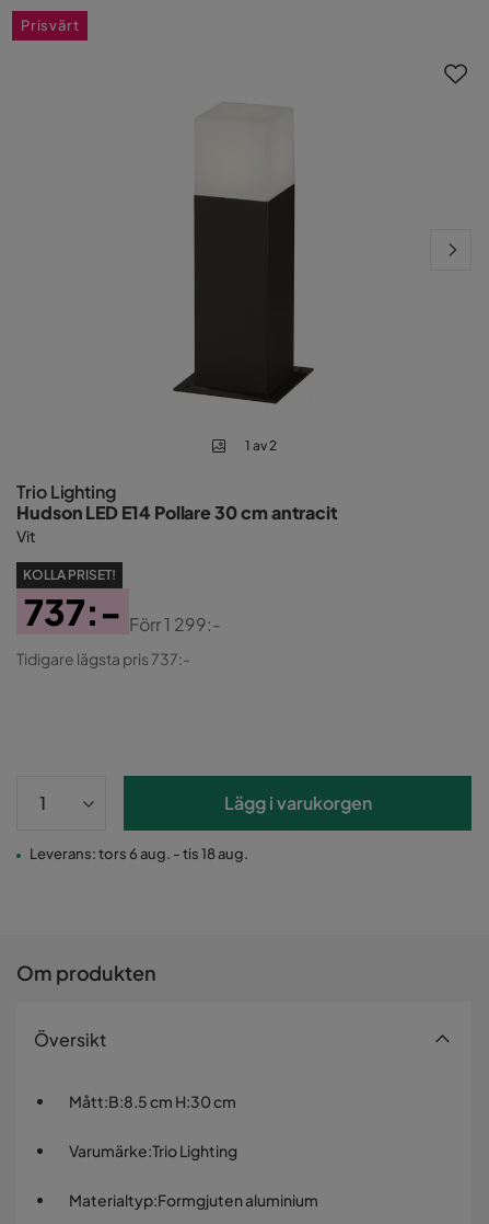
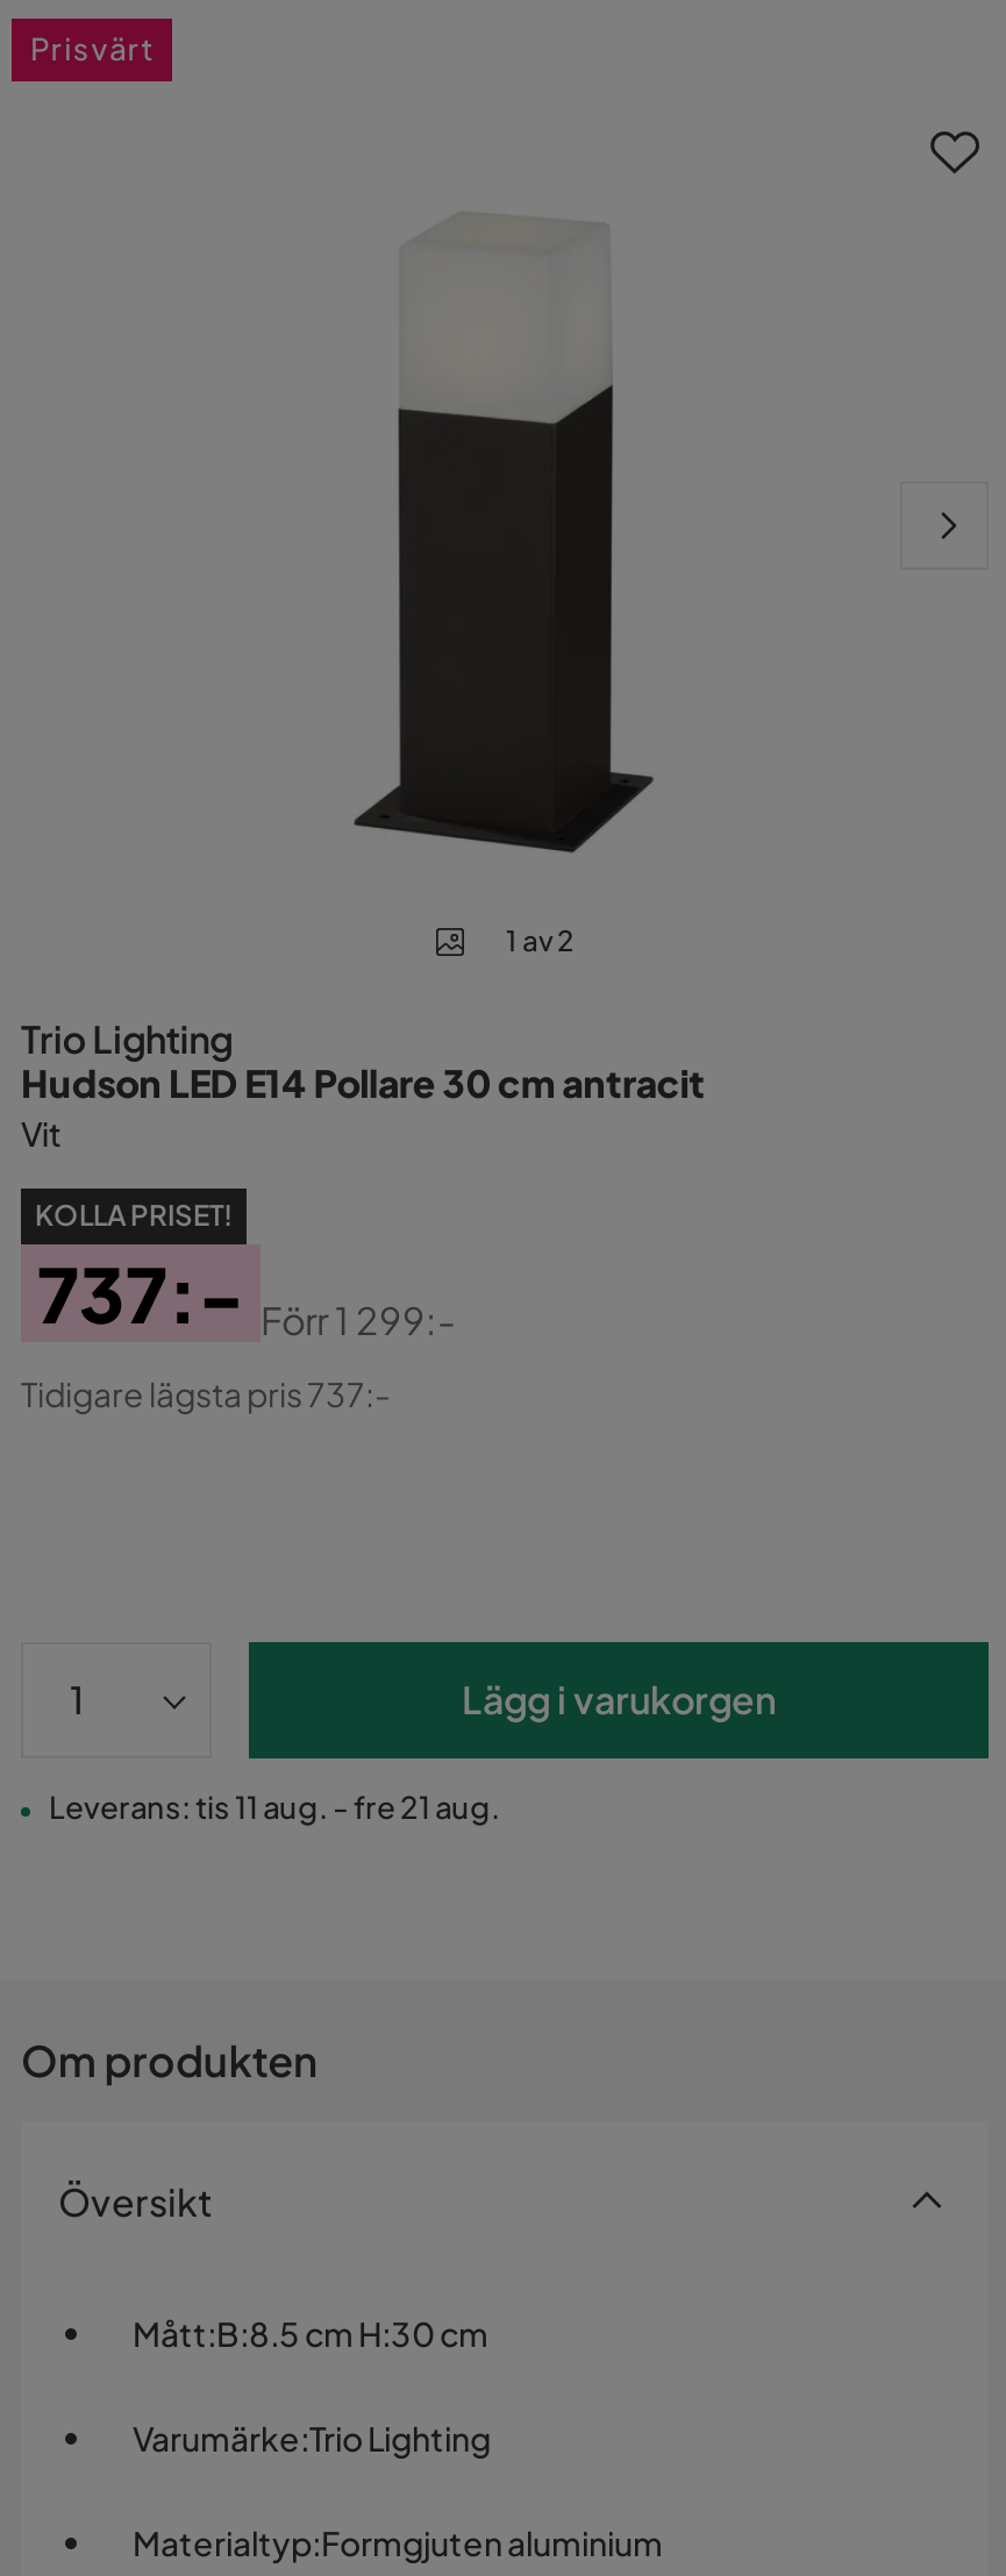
- Leverans: tors 6 aug. - tis 18 aug.
+ Leverans: tis 11 aug. - fre 21 aug.
